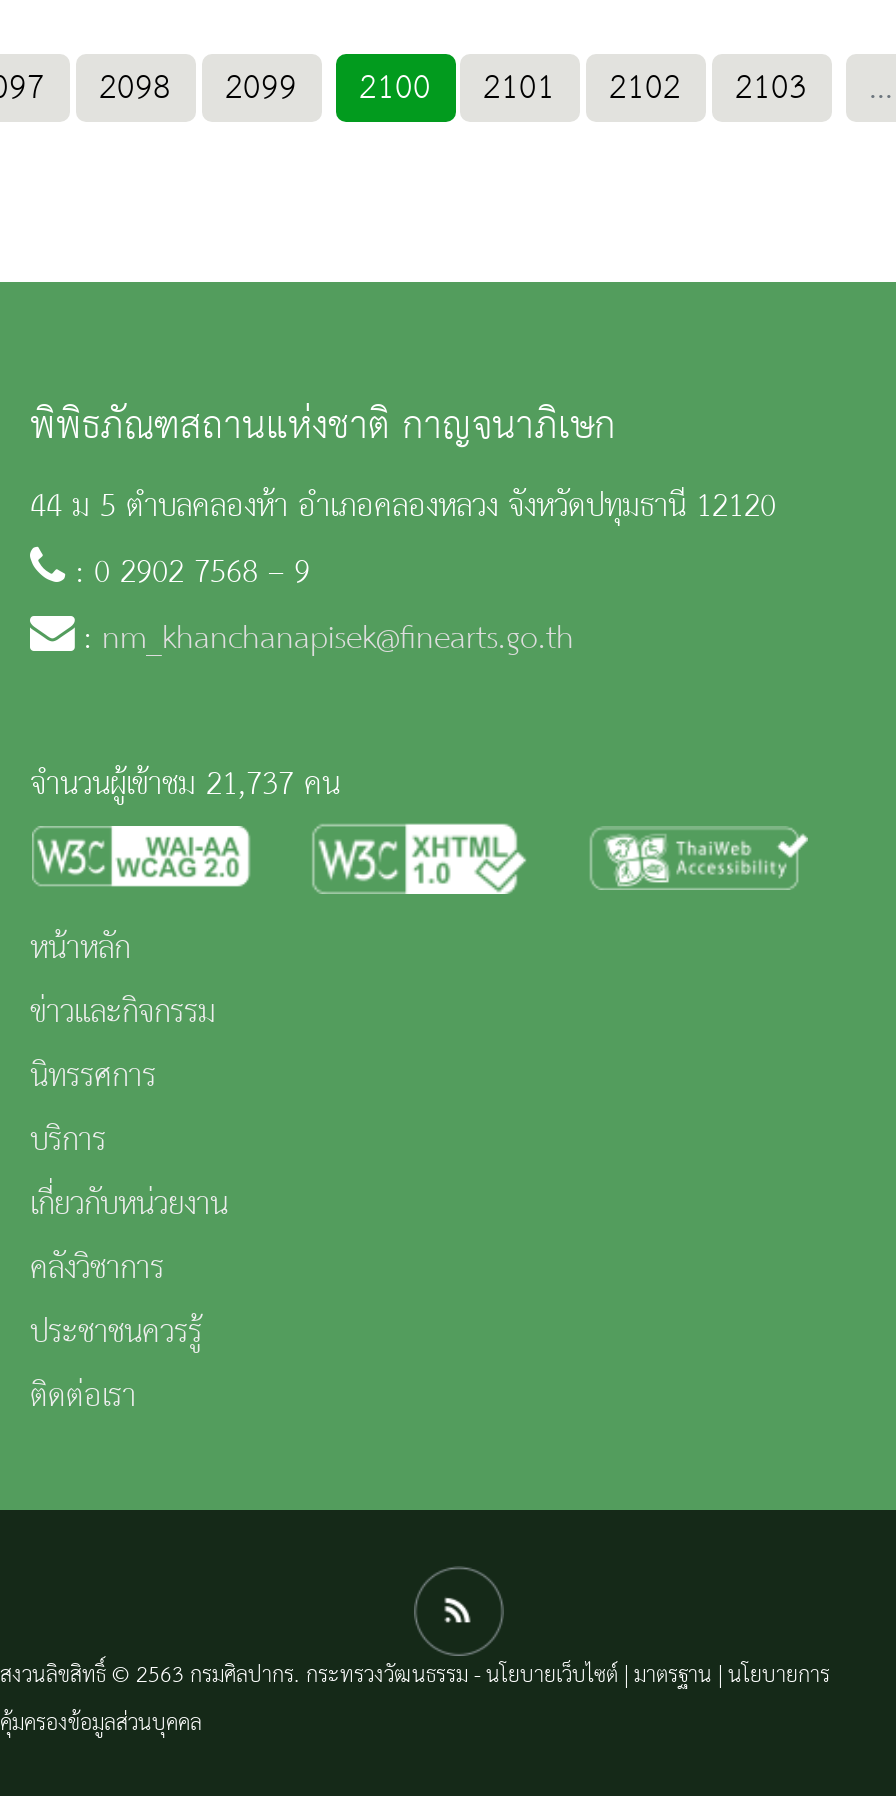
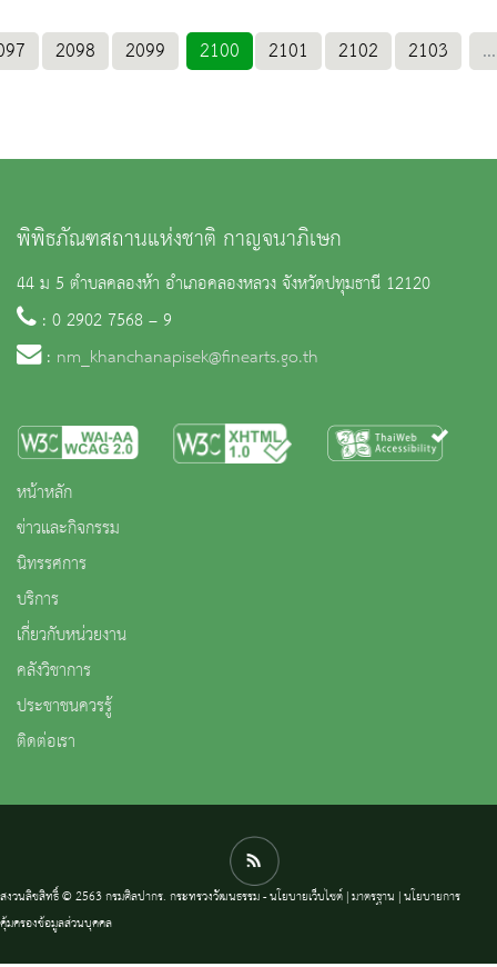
- จำนวนผู้เข้าชม 21,737 คน
